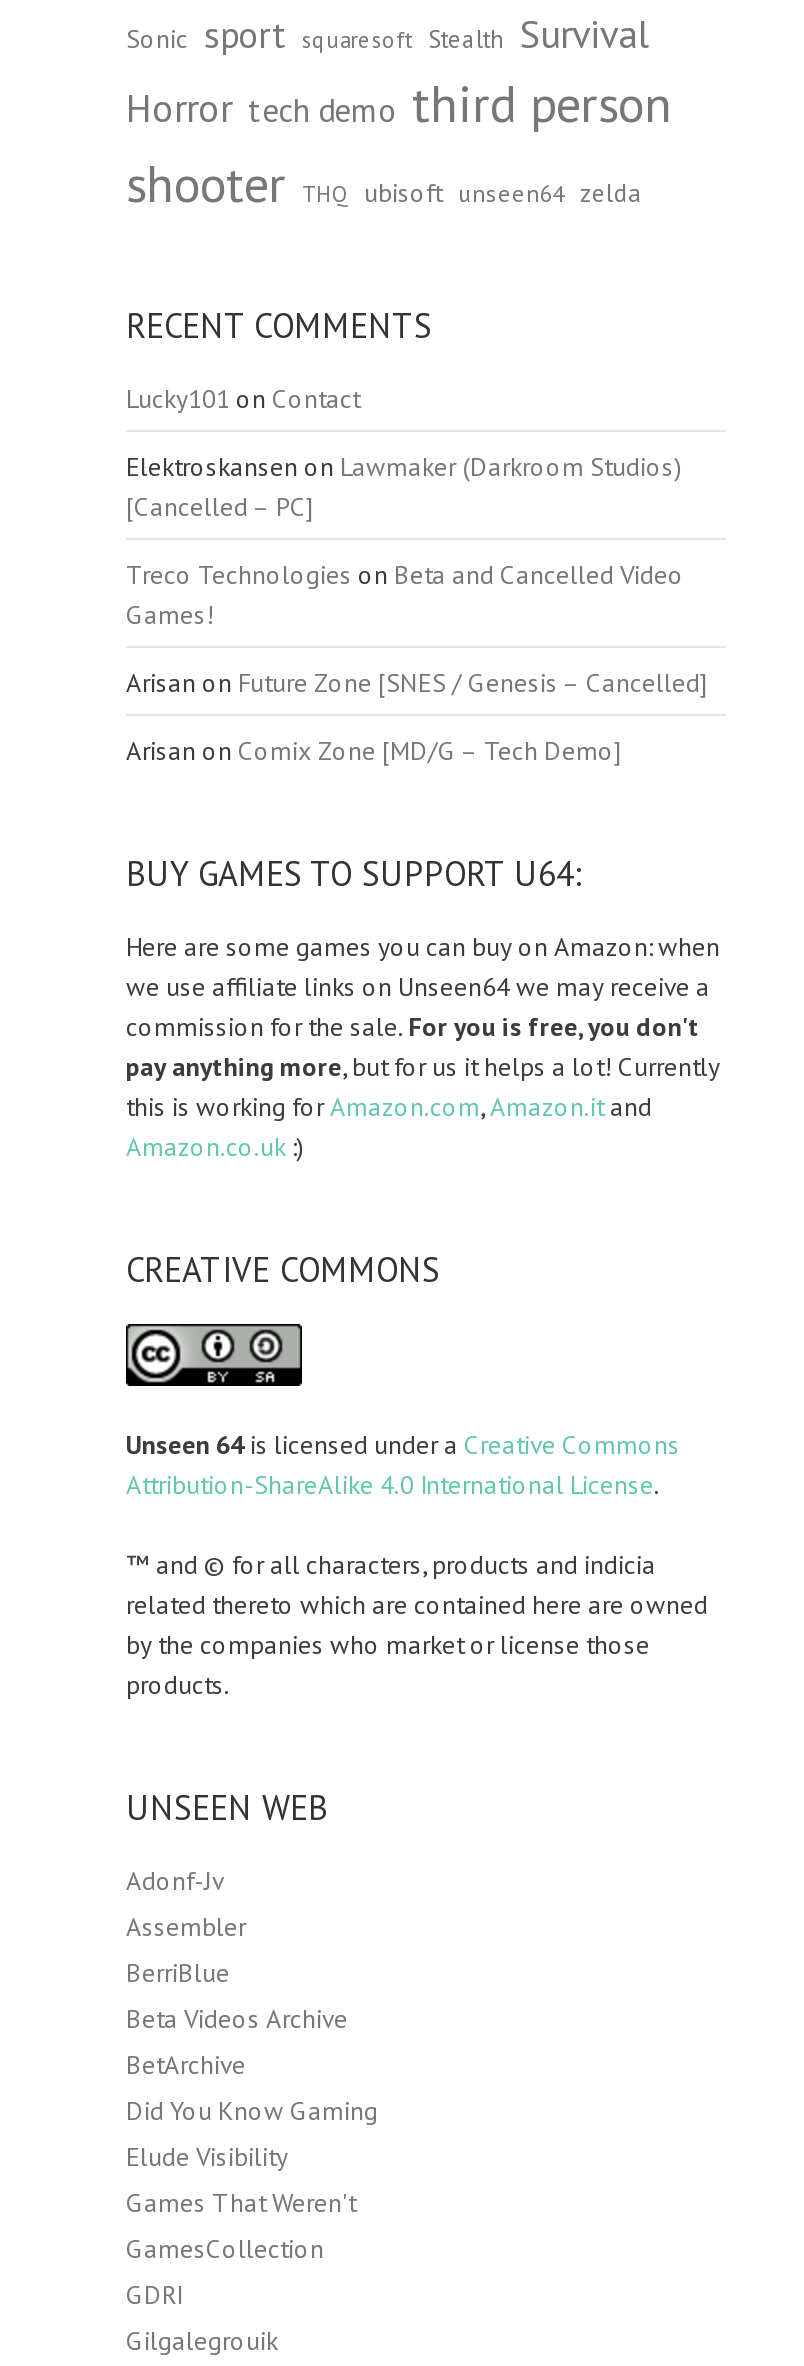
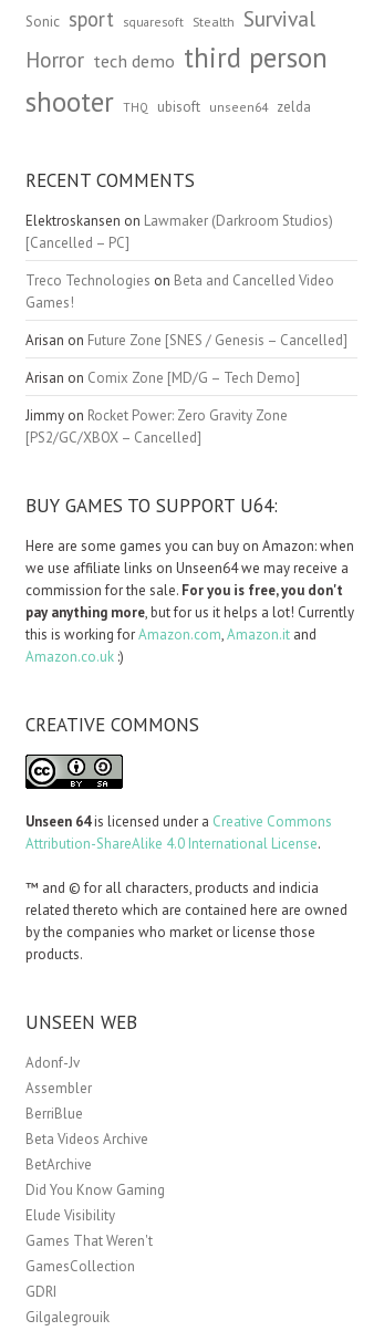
- Lucky101 on Contact

moved up: Elektroskansen on Lawmaker (Darkroom Studios) | [Cancelled – PC] | Treco Technologies on Beta and Cancelled Video | Games! | Arisan on Future Zone [SNES / Genesis – Cancelled] | Arisan on Comix Zone [MD/G – Tech Demo]

+ Jimmy on Rocket Power: Zero Gravity Zone
+ [PS2/GC/XBOX – Cancelled]
